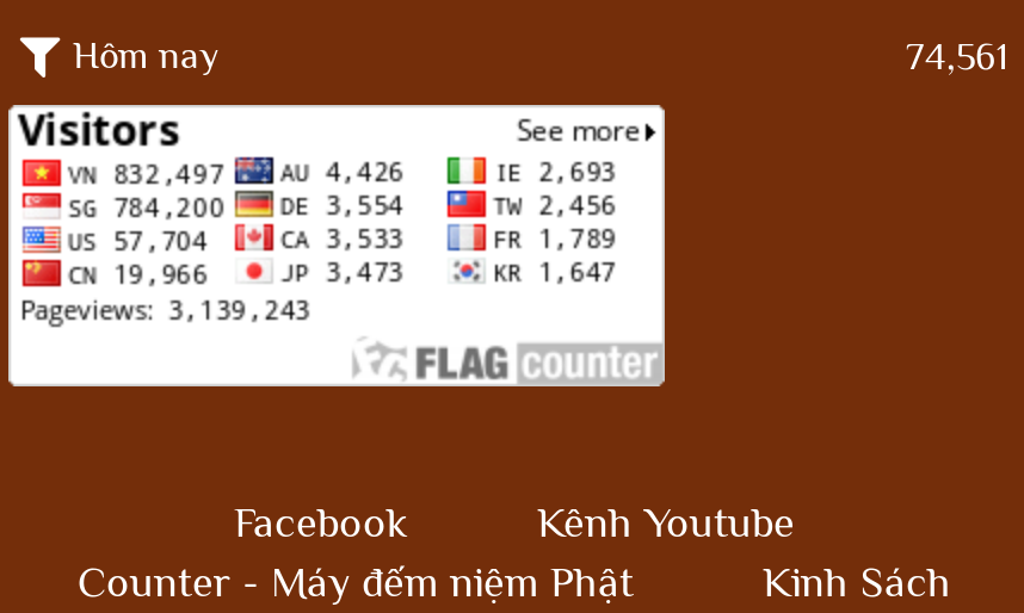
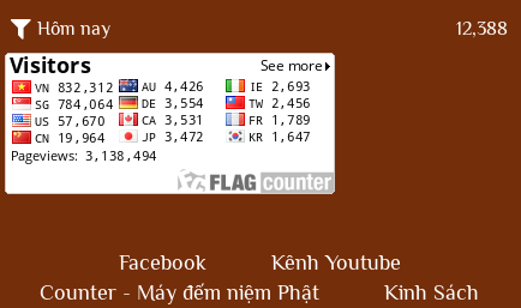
- 74,561
+ 12,388
